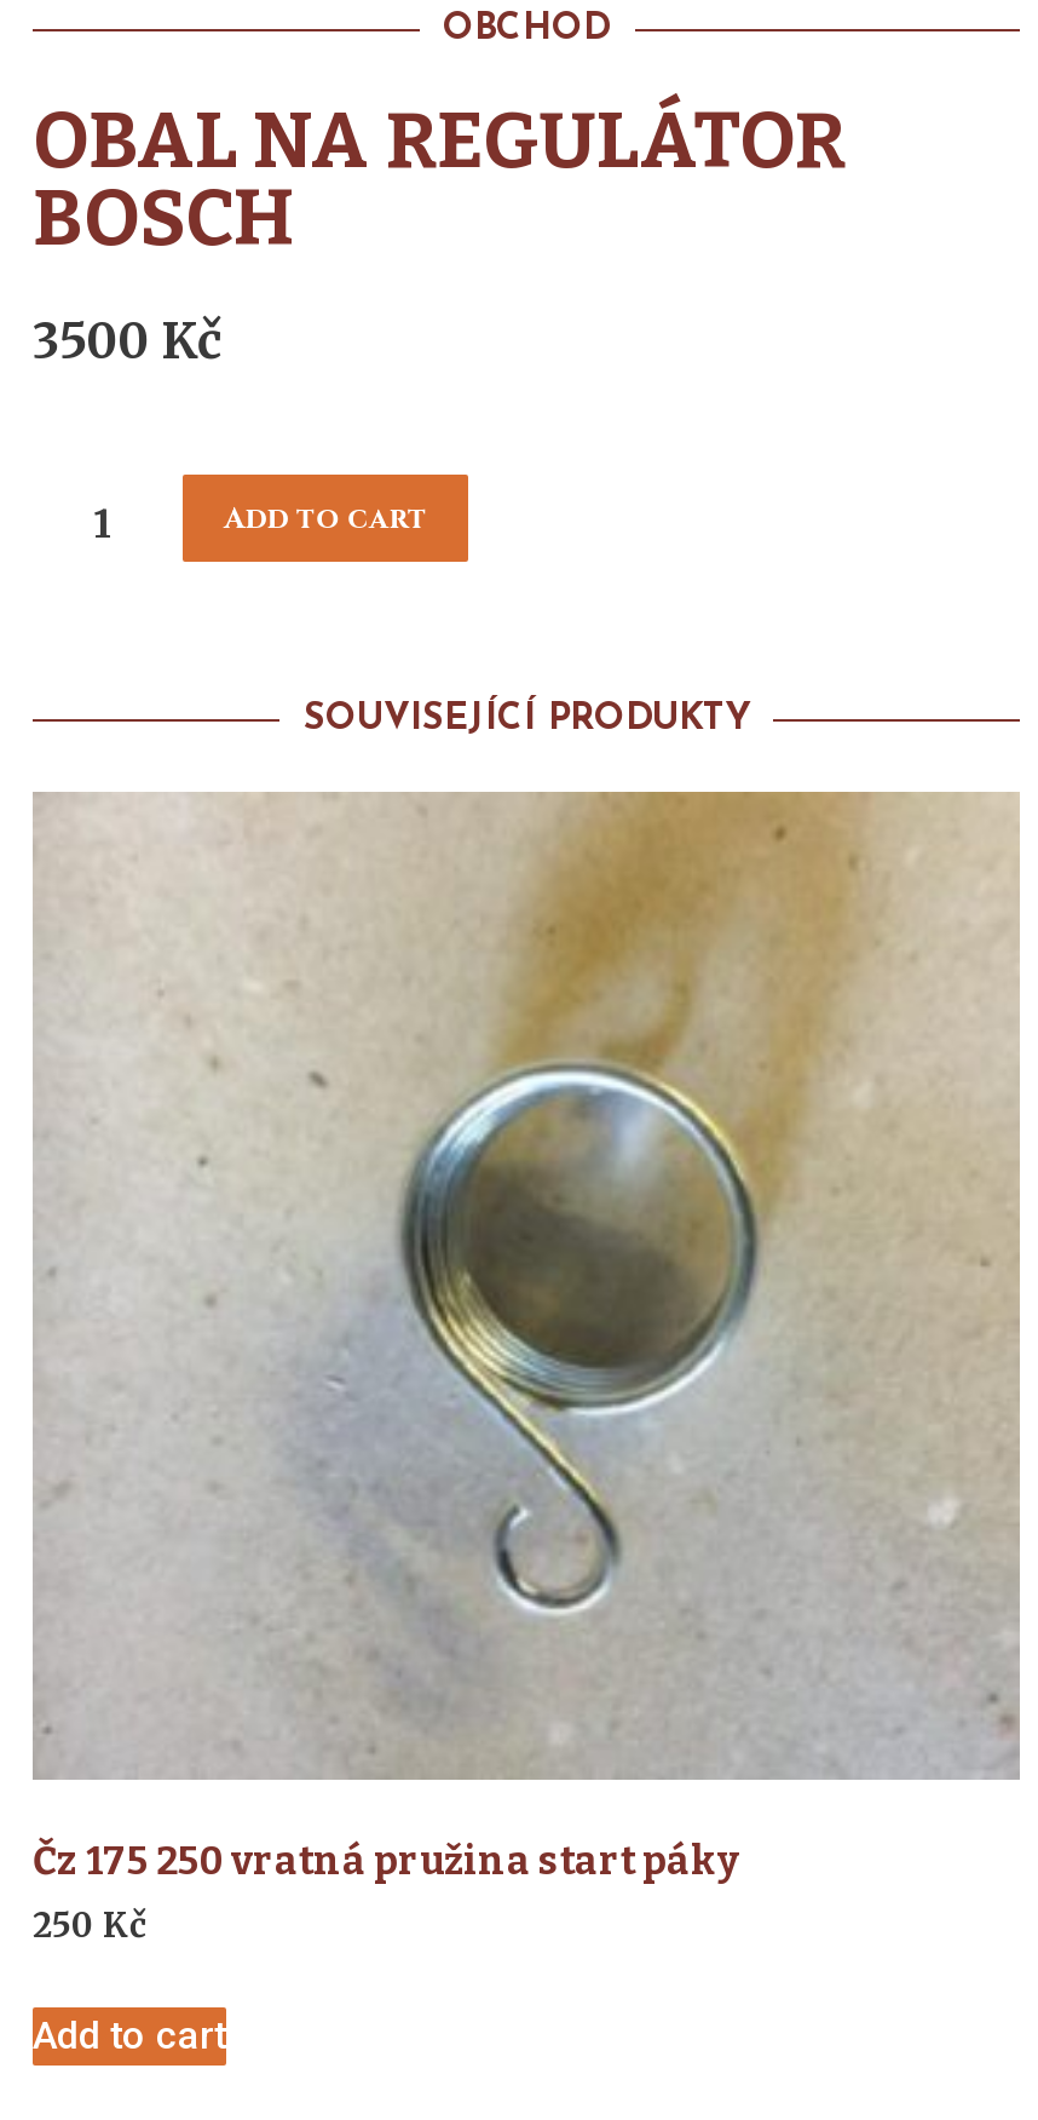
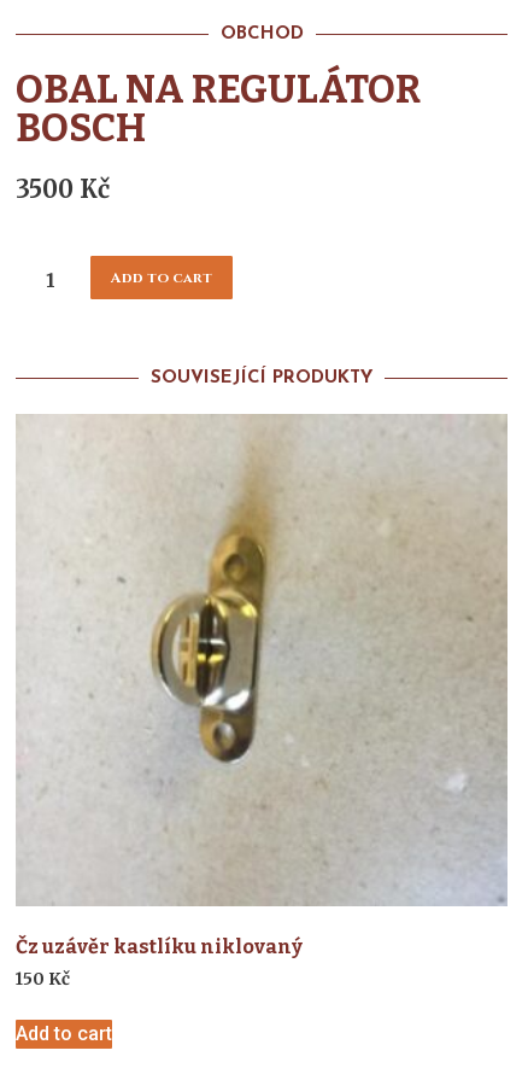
- [image]
- Čz 175 250 vratná pružina start páky
+ [image]
+ Čz uzávěr kastlíku niklovaný

- 250 Kč
+ 150 Kč
